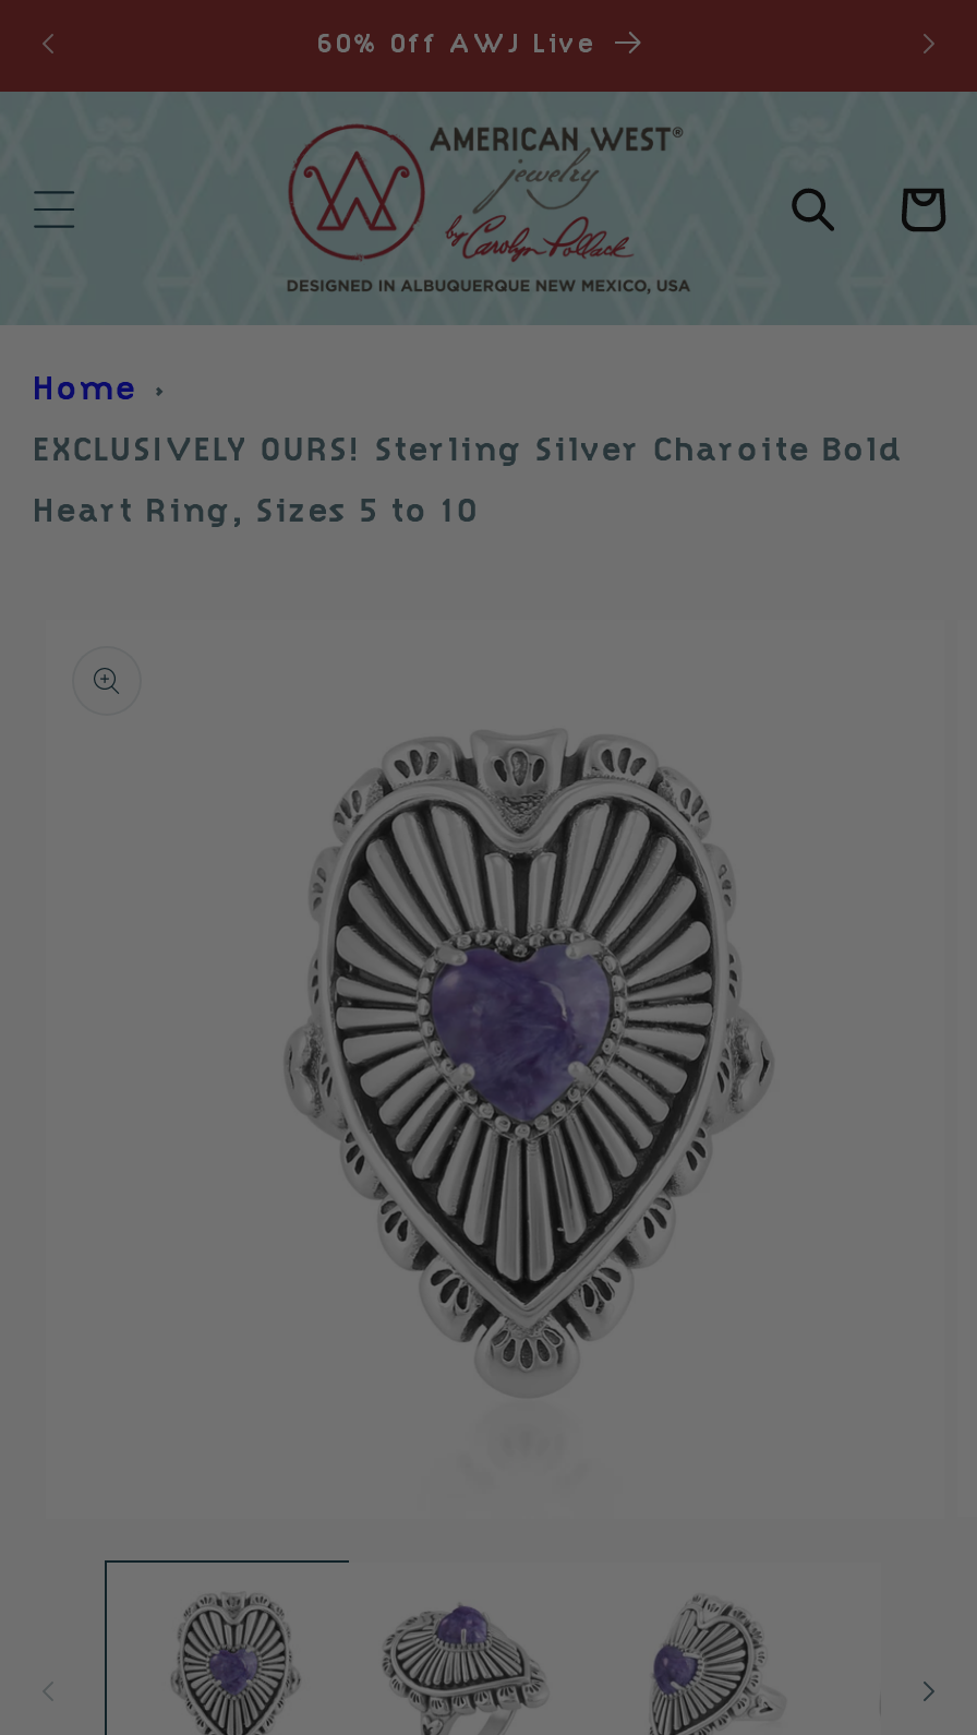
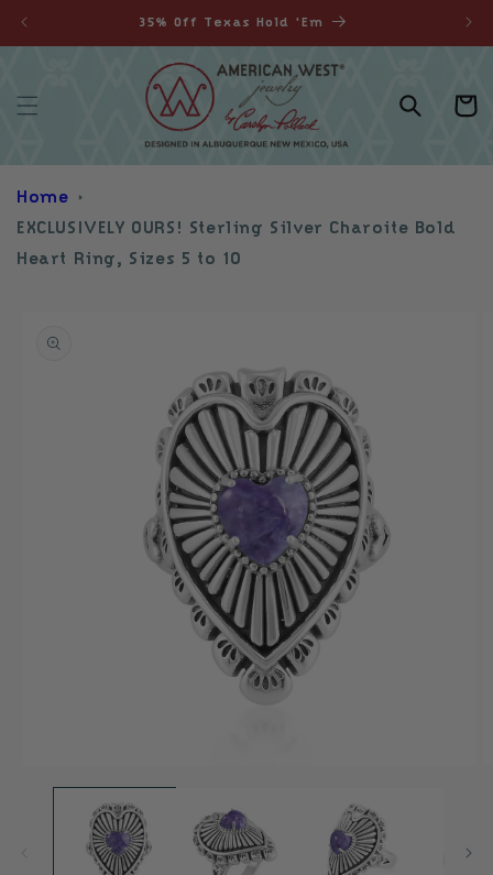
- 60% Off AWJ Live
+ 35% Off Texas Hold 'Em
